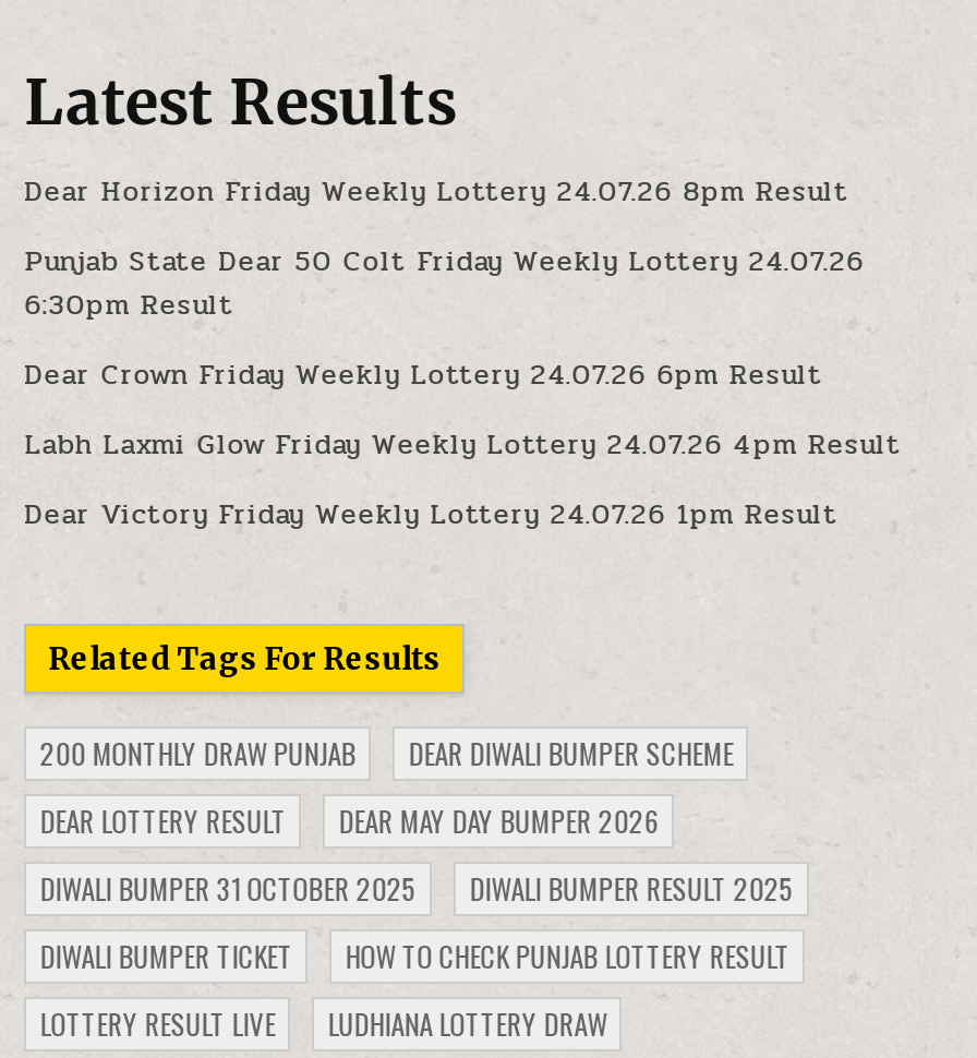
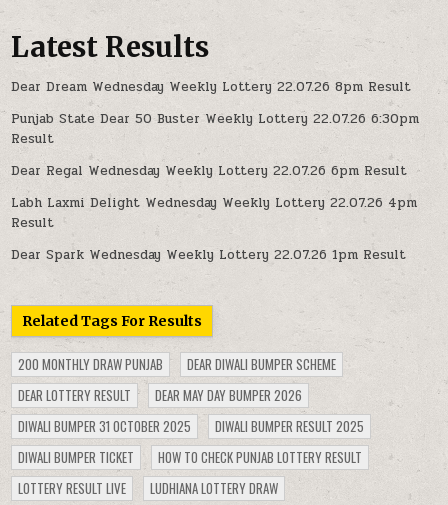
- Dear Horizon Friday Weekly Lottery 24.07.26 8pm Result
+ Dear Dream Wednesday Weekly Lottery 22.07.26 8pm Result

- Punjab State Dear 50 Colt Friday Weekly Lottery 24.07.26
- 6:30pm Result
+ Punjab State Dear 50 Buster Weekly Lottery 22.07.26 6:30pm
+ Result

- Dear Crown Friday Weekly Lottery 24.07.26 6pm Result
+ Dear Regal Wednesday Weekly Lottery 22.07.26 6pm Result

- Labh Laxmi Glow Friday Weekly Lottery 24.07.26 4pm Result
+ Labh Laxmi Delight Wednesday Weekly Lottery 22.07.26 4pm
+ Result

- Dear Victory Friday Weekly Lottery 24.07.26 1pm Result
+ Dear Spark Wednesday Weekly Lottery 22.07.26 1pm Result
